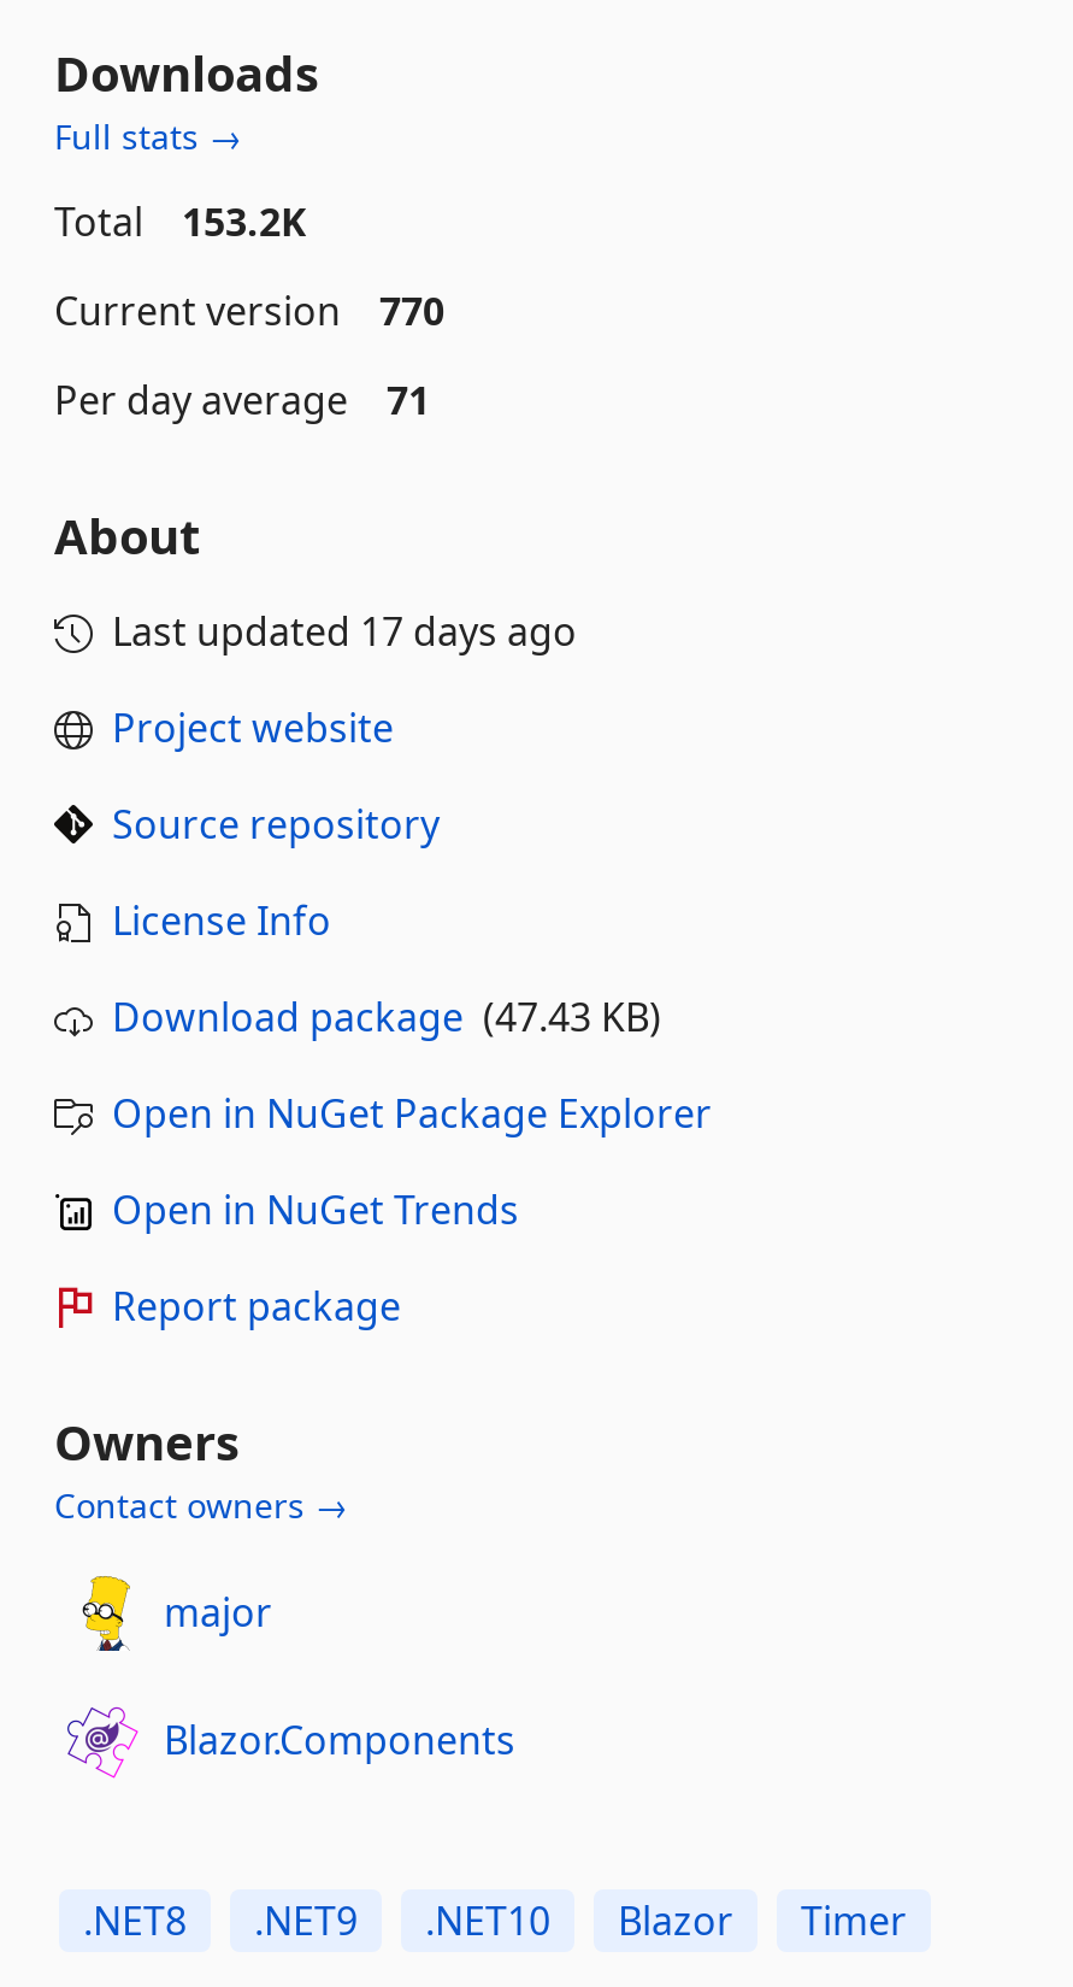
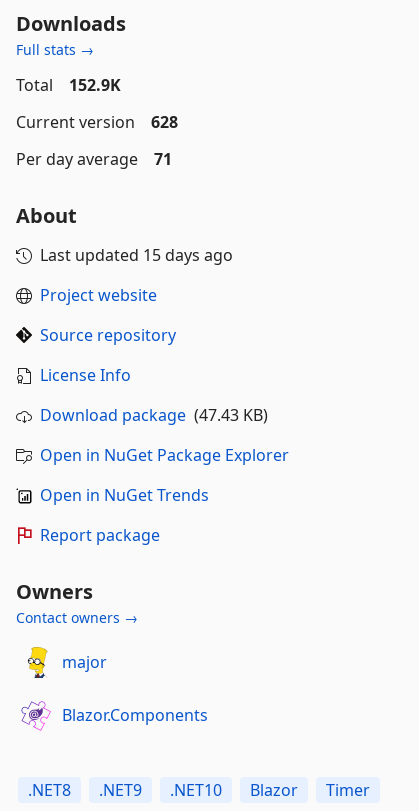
- Total 153.2K
+ Total 152.9K

- Current version 770
+ Current version 628

- Last updated 17 days ago
+ Last updated 15 days ago
